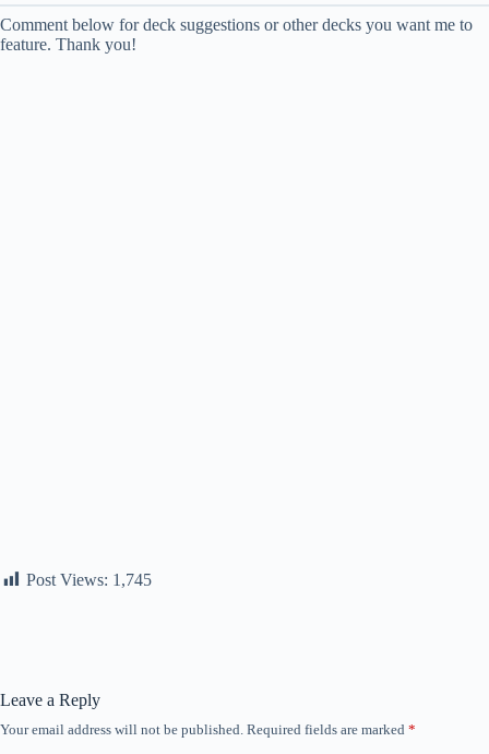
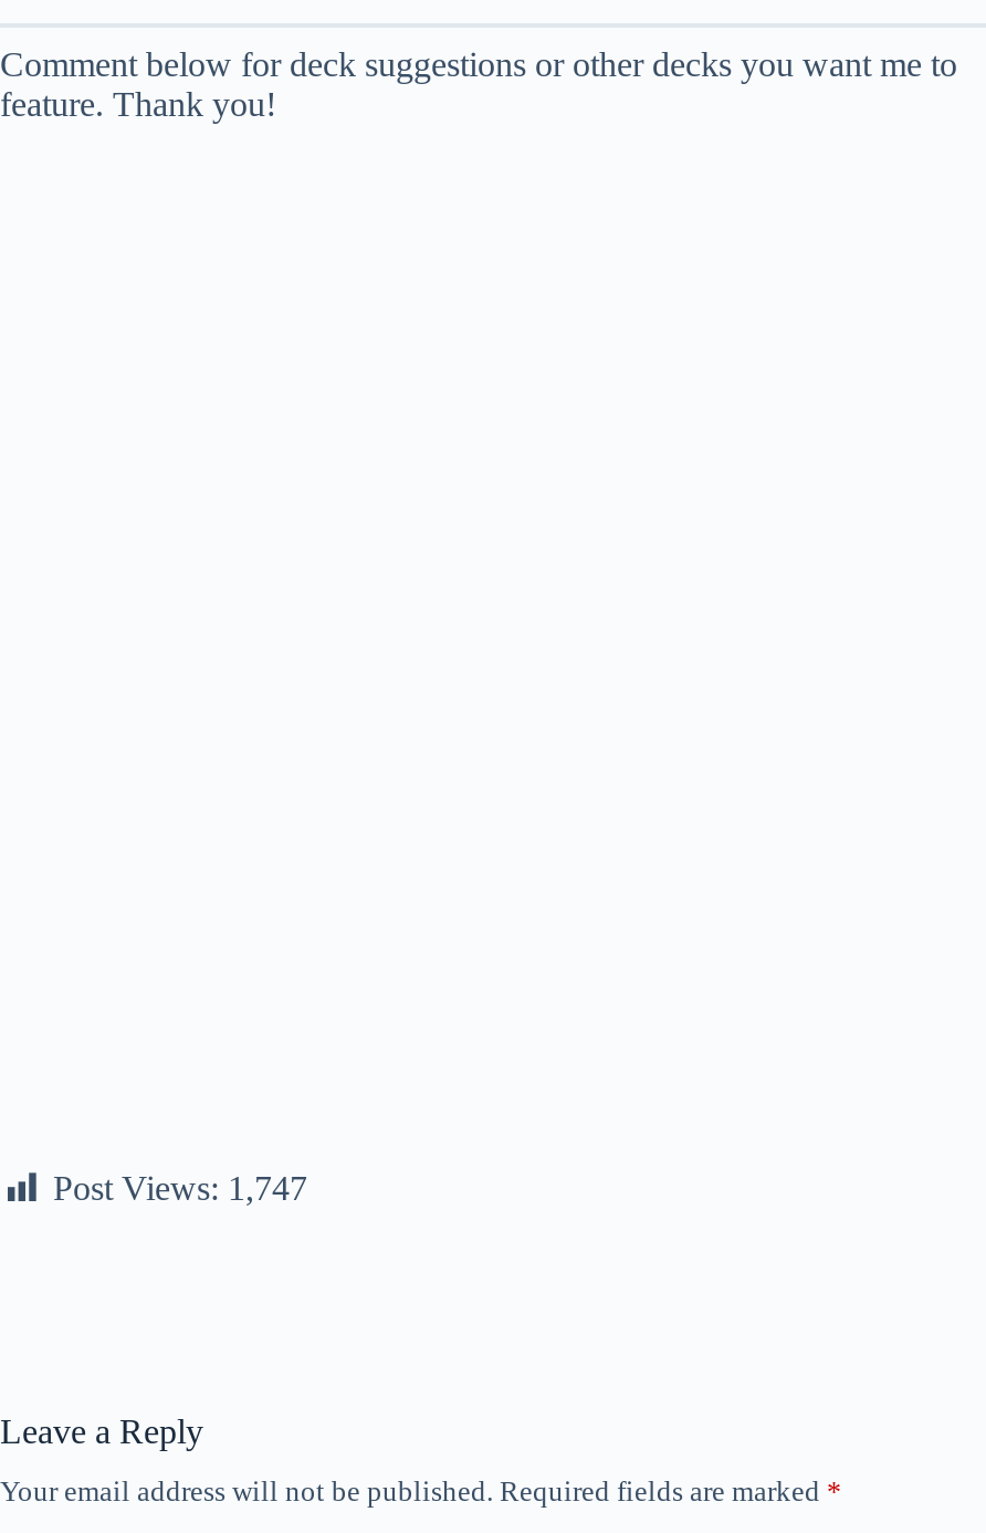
- Post Views: 1,745
+ Post Views: 1,747
